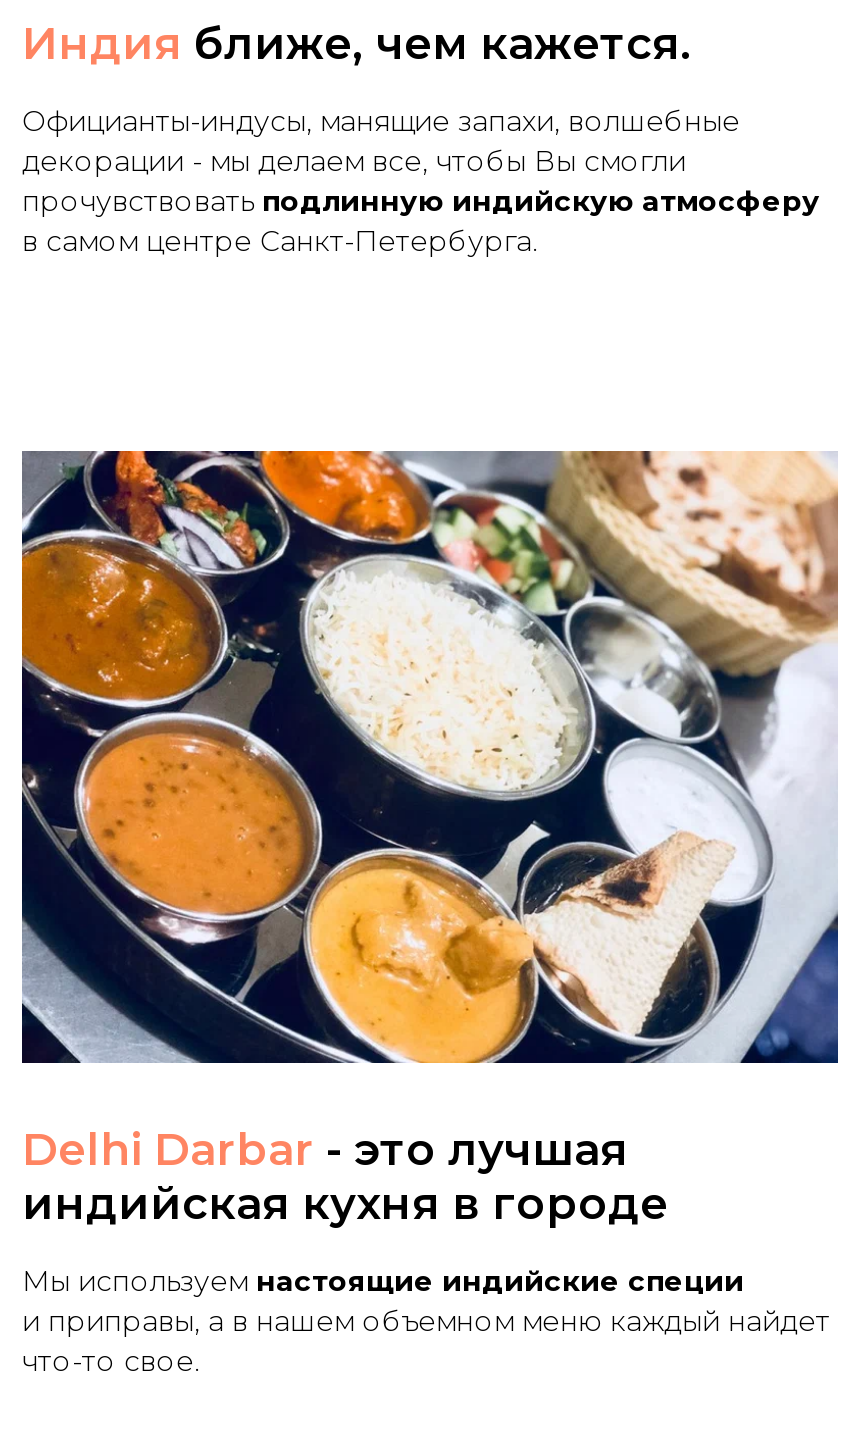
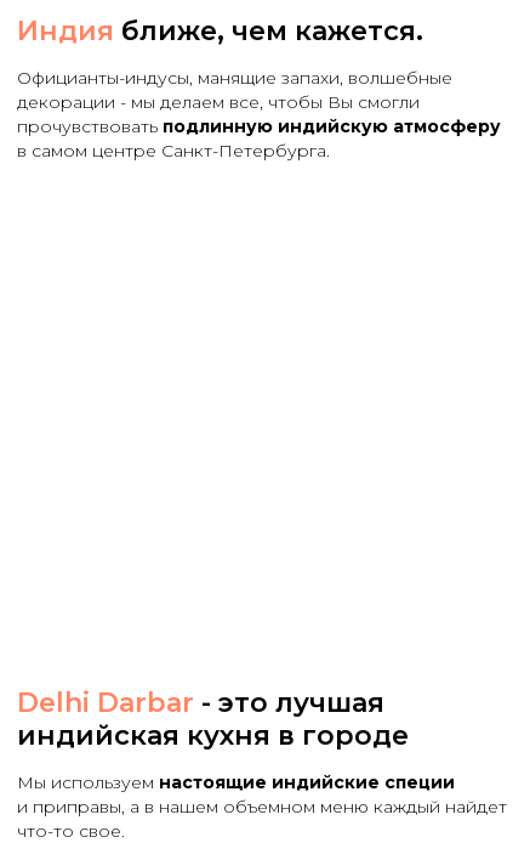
- [image]
